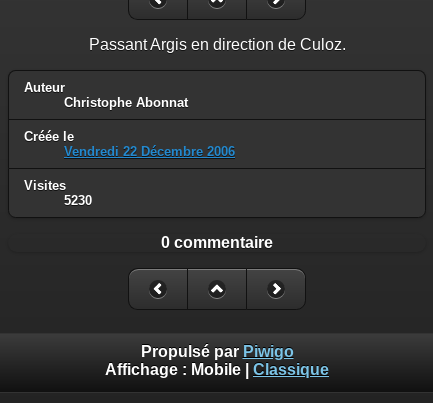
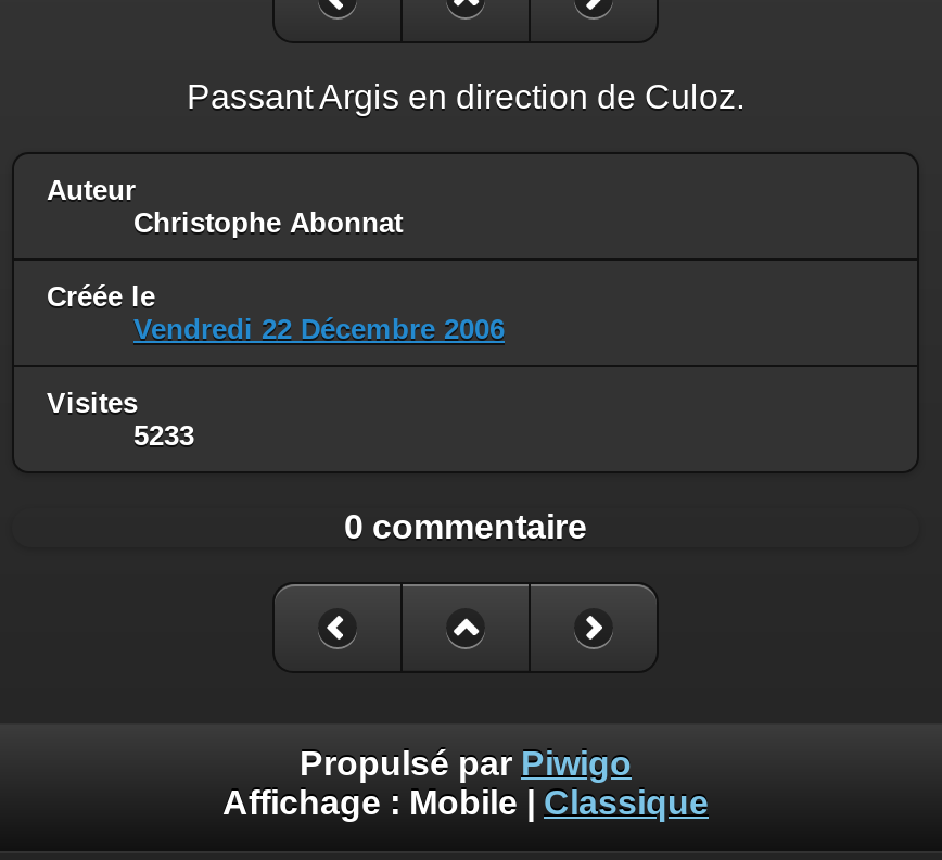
- 5230
+ 5233
